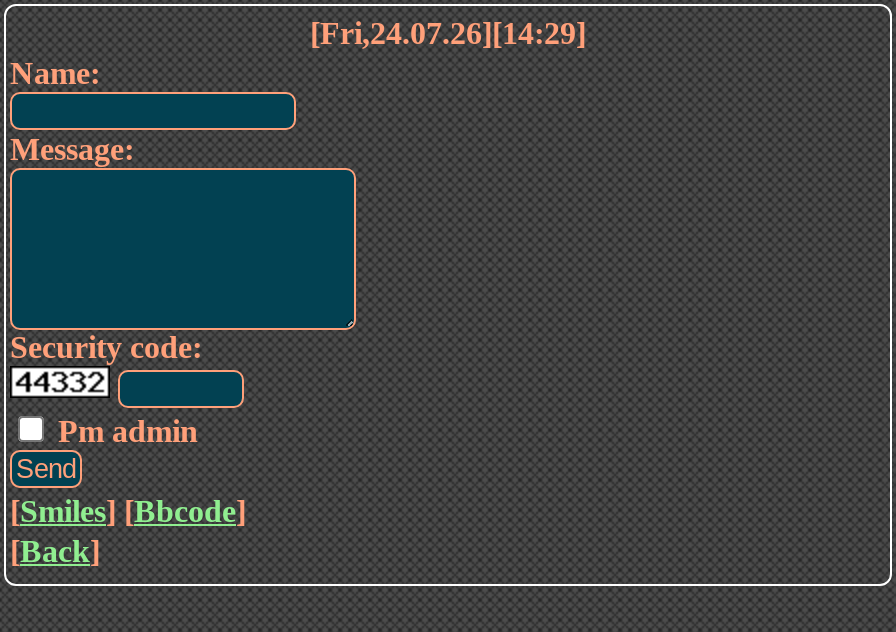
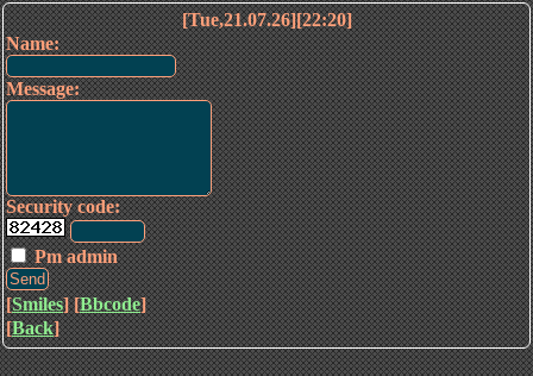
- [Fri,24.07.26][14:29]
+ [Tue,21.07.26][22:20]
